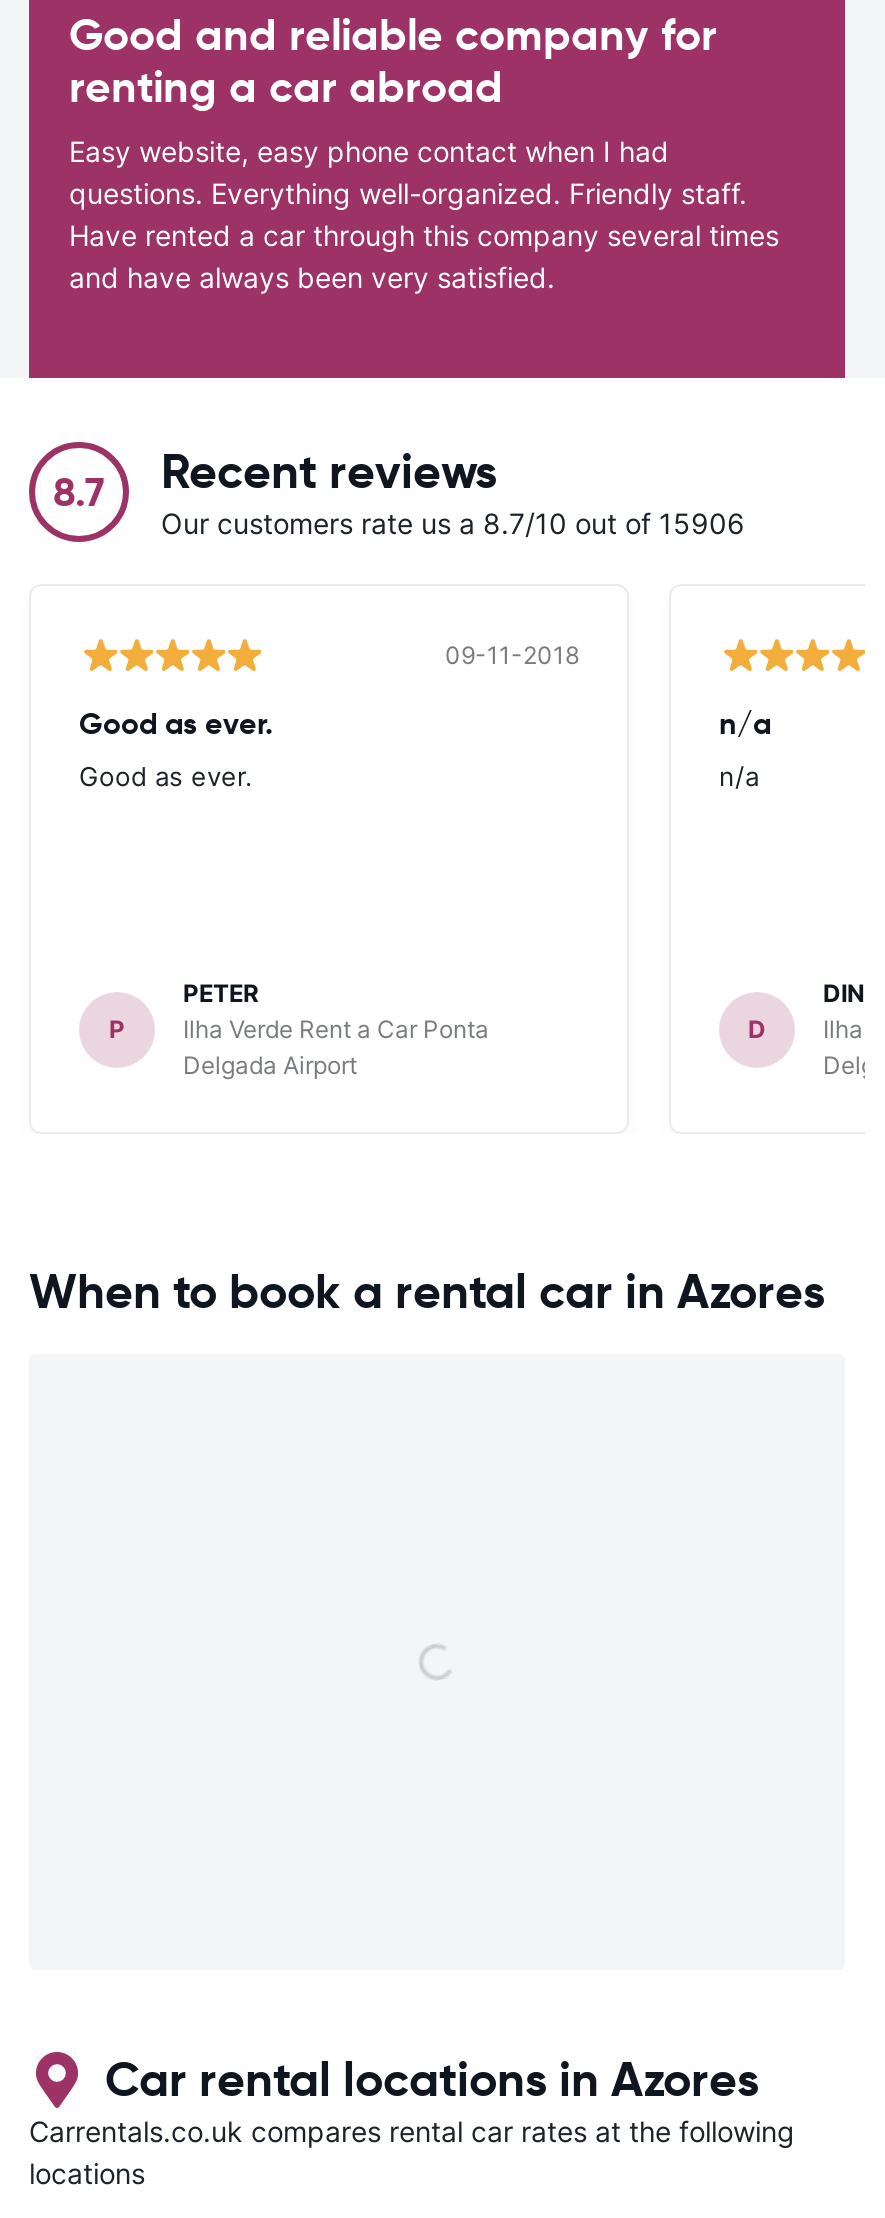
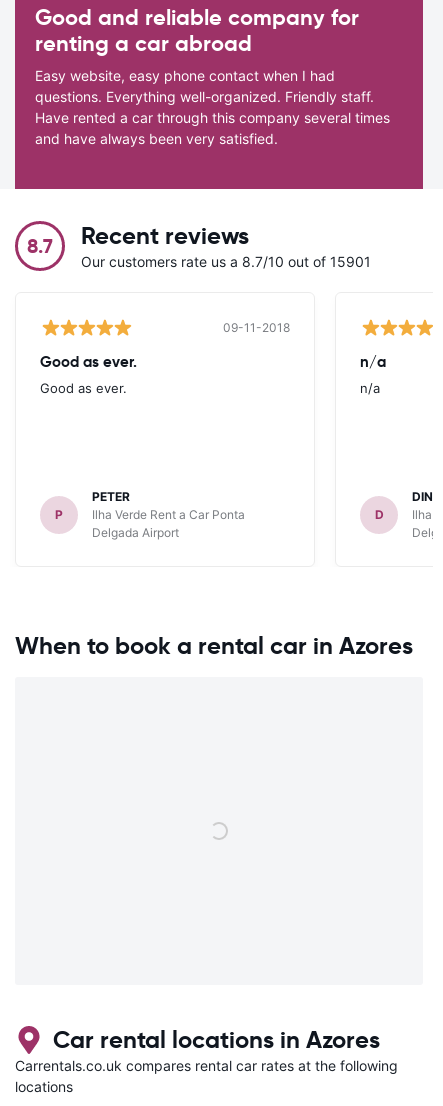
- Our customers rate us a 8.7/10 out of 15906
+ Our customers rate us a 8.7/10 out of 15901
